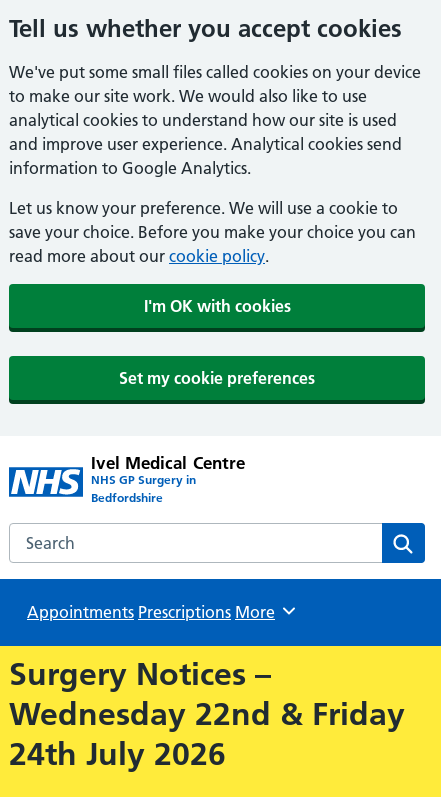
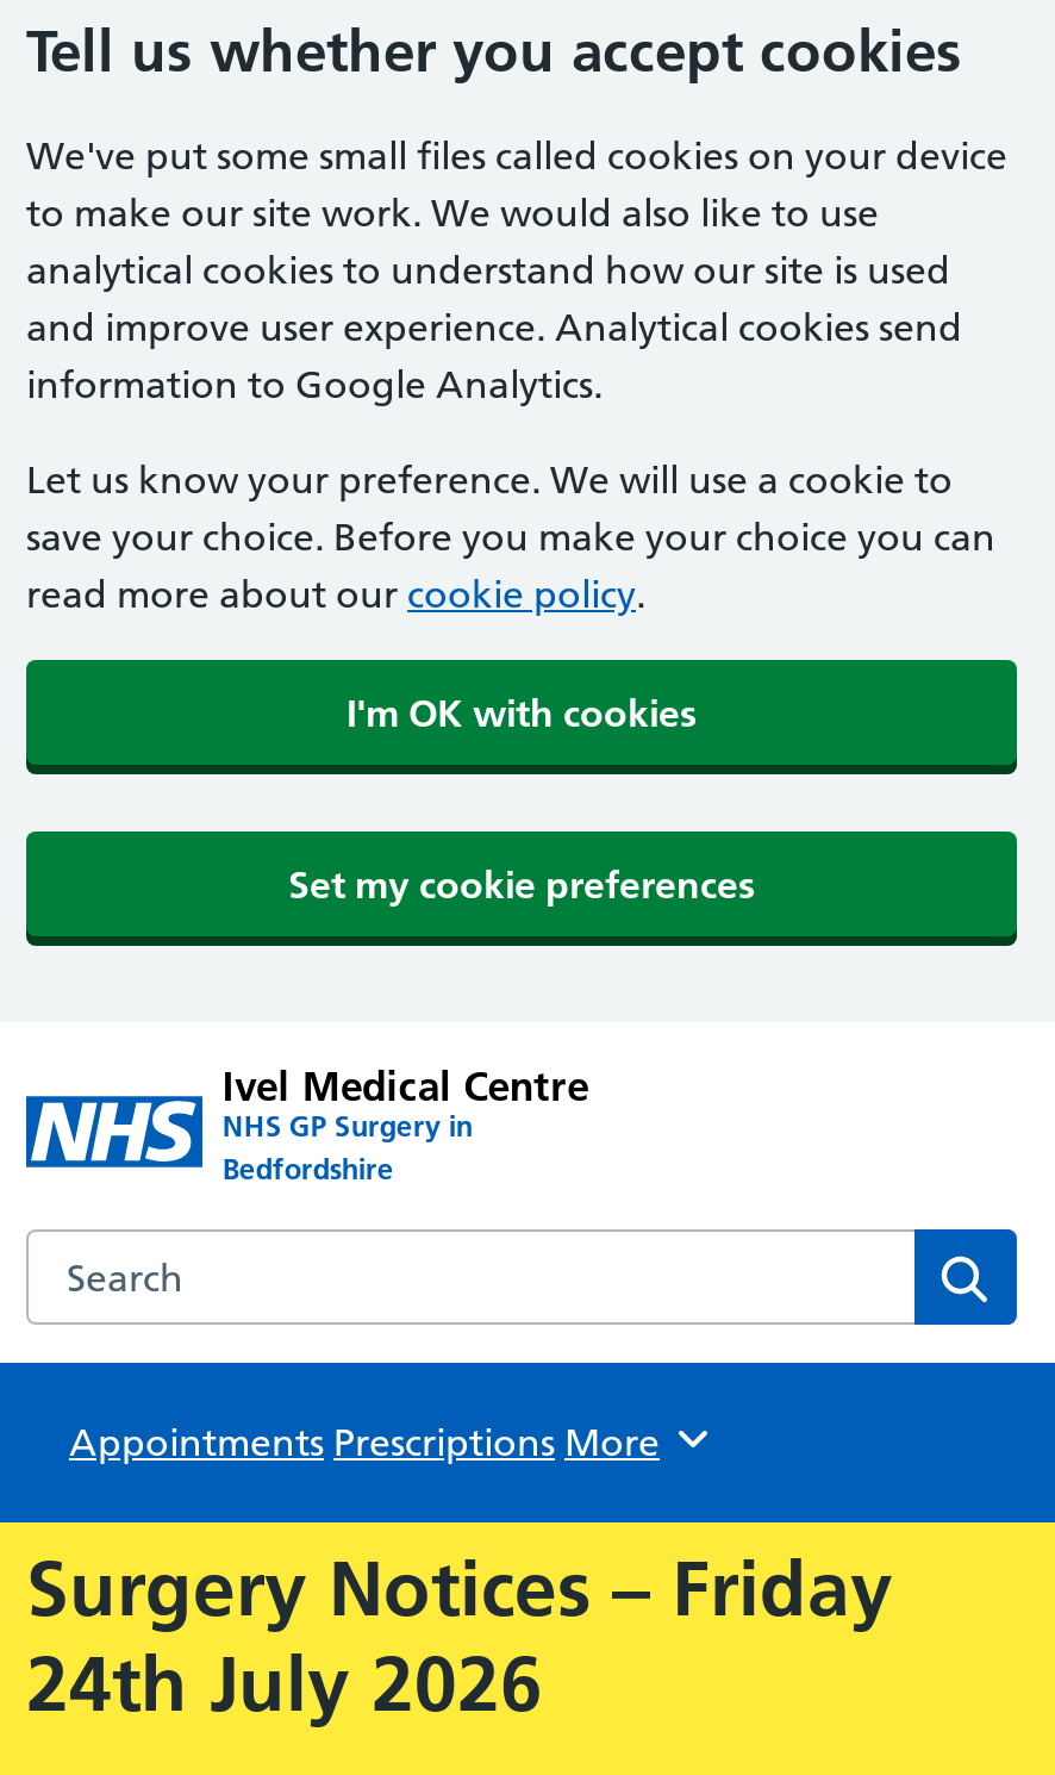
- Surgery Notices –
- Wednesday 22nd & Friday
+ Surgery Notices – Friday
